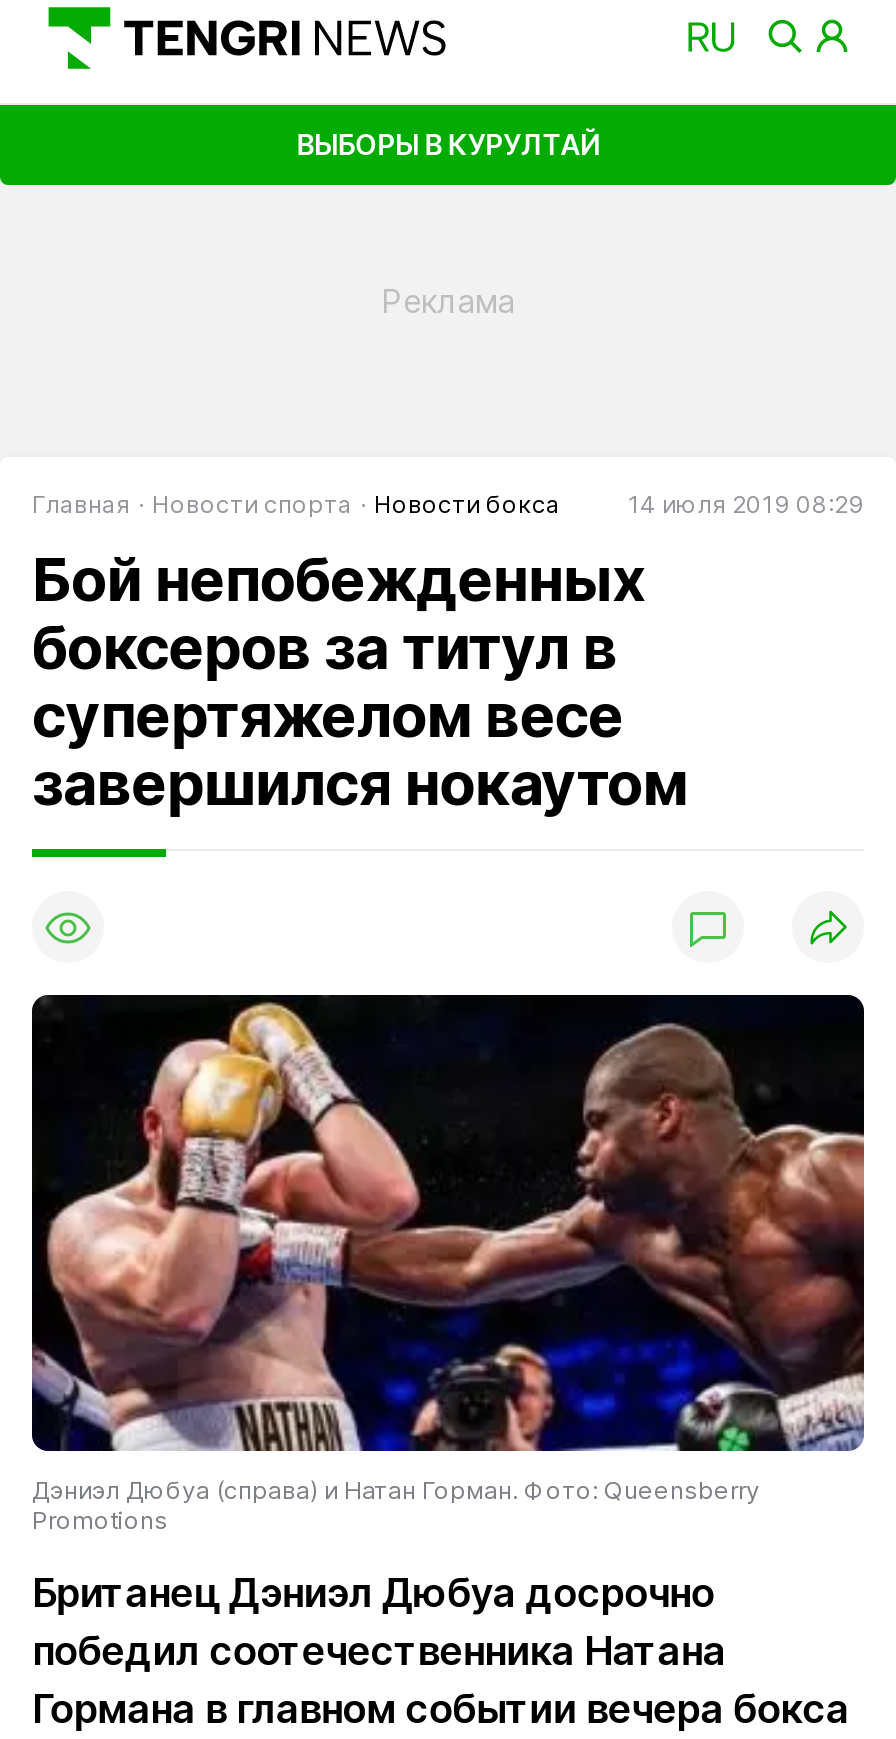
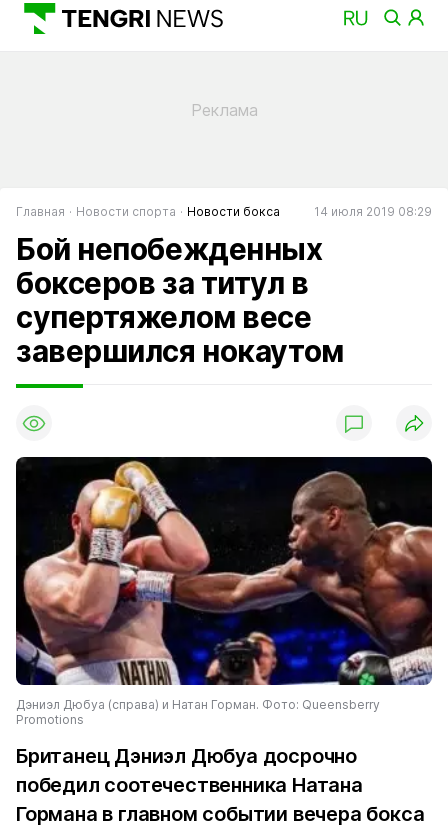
- ВЫБОРЫ В КУРУЛТАЙ
